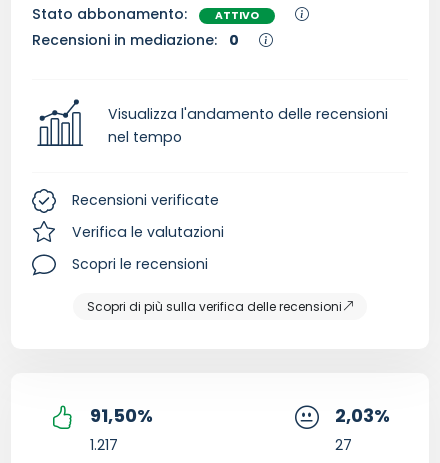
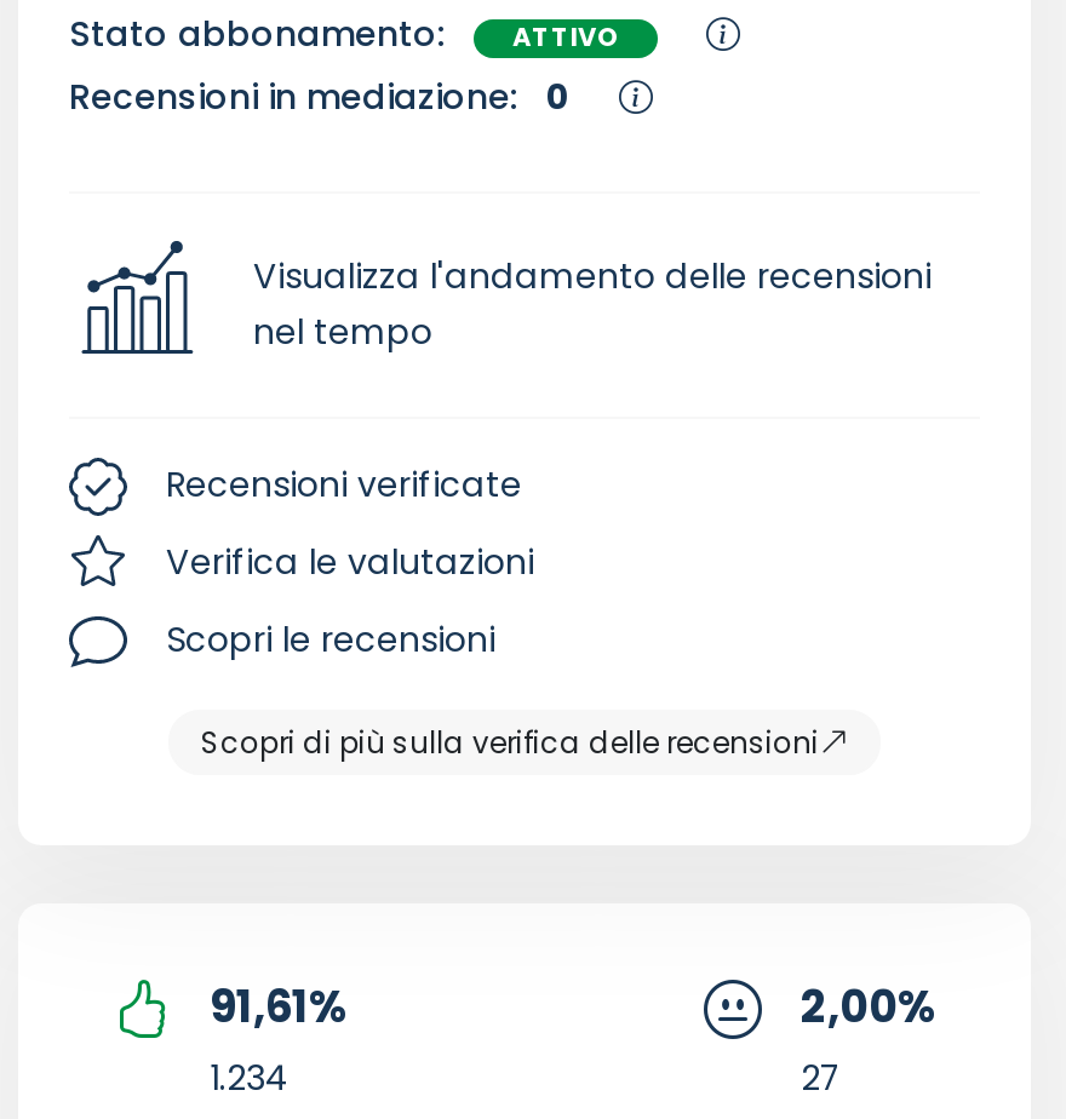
- 91,50%
+ 91,61%

- 2,03%
+ 2,00%

- 1.217
+ 1.234
